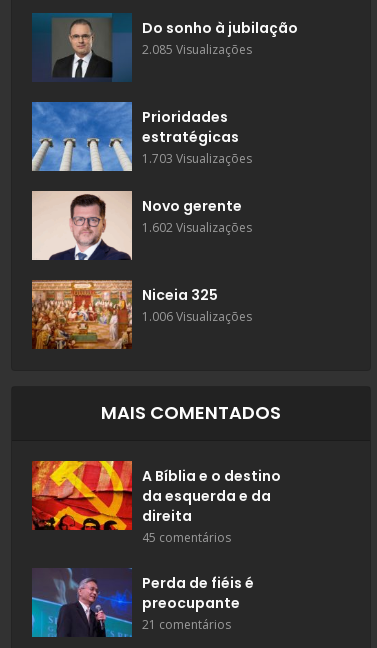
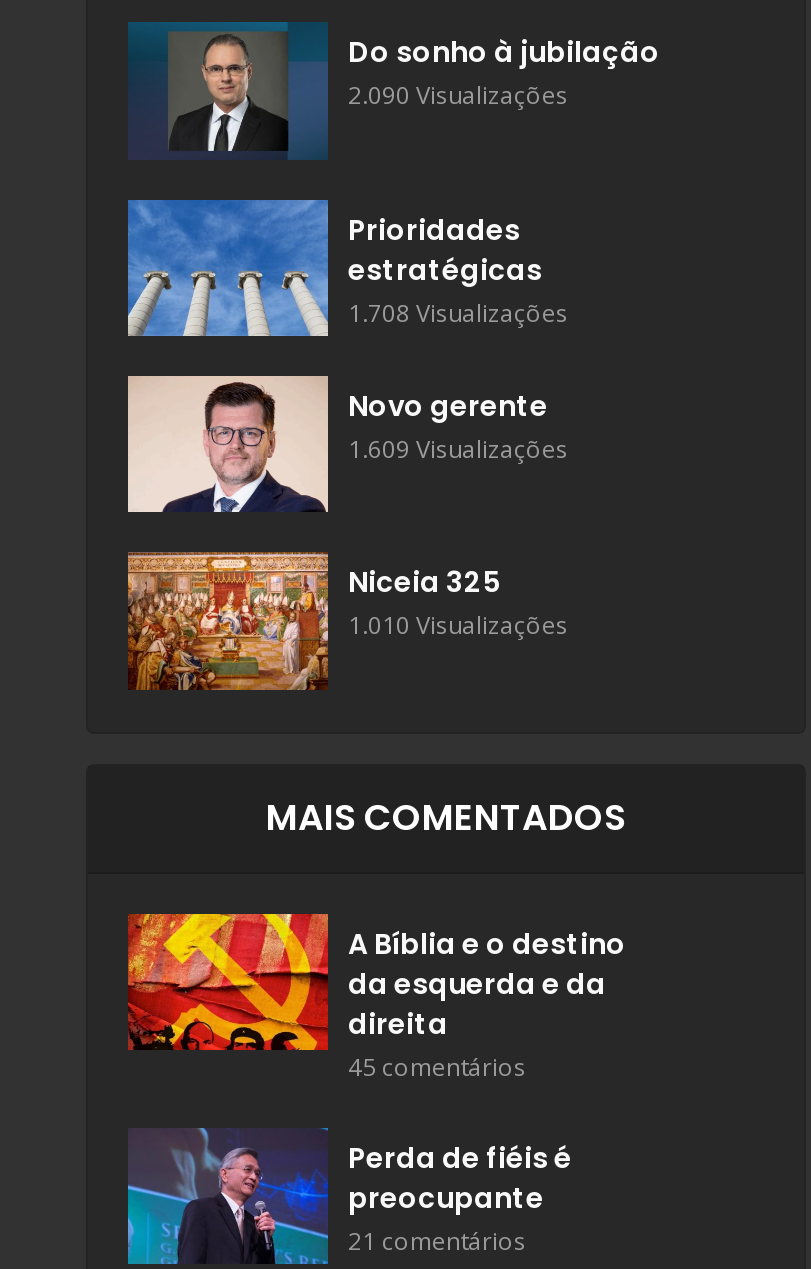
- 2.085 Visualizações
+ 2.090 Visualizações

- 1.703 Visualizações
+ 1.708 Visualizações

- 1.602 Visualizações
+ 1.609 Visualizações

- 1.006 Visualizações
+ 1.010 Visualizações
